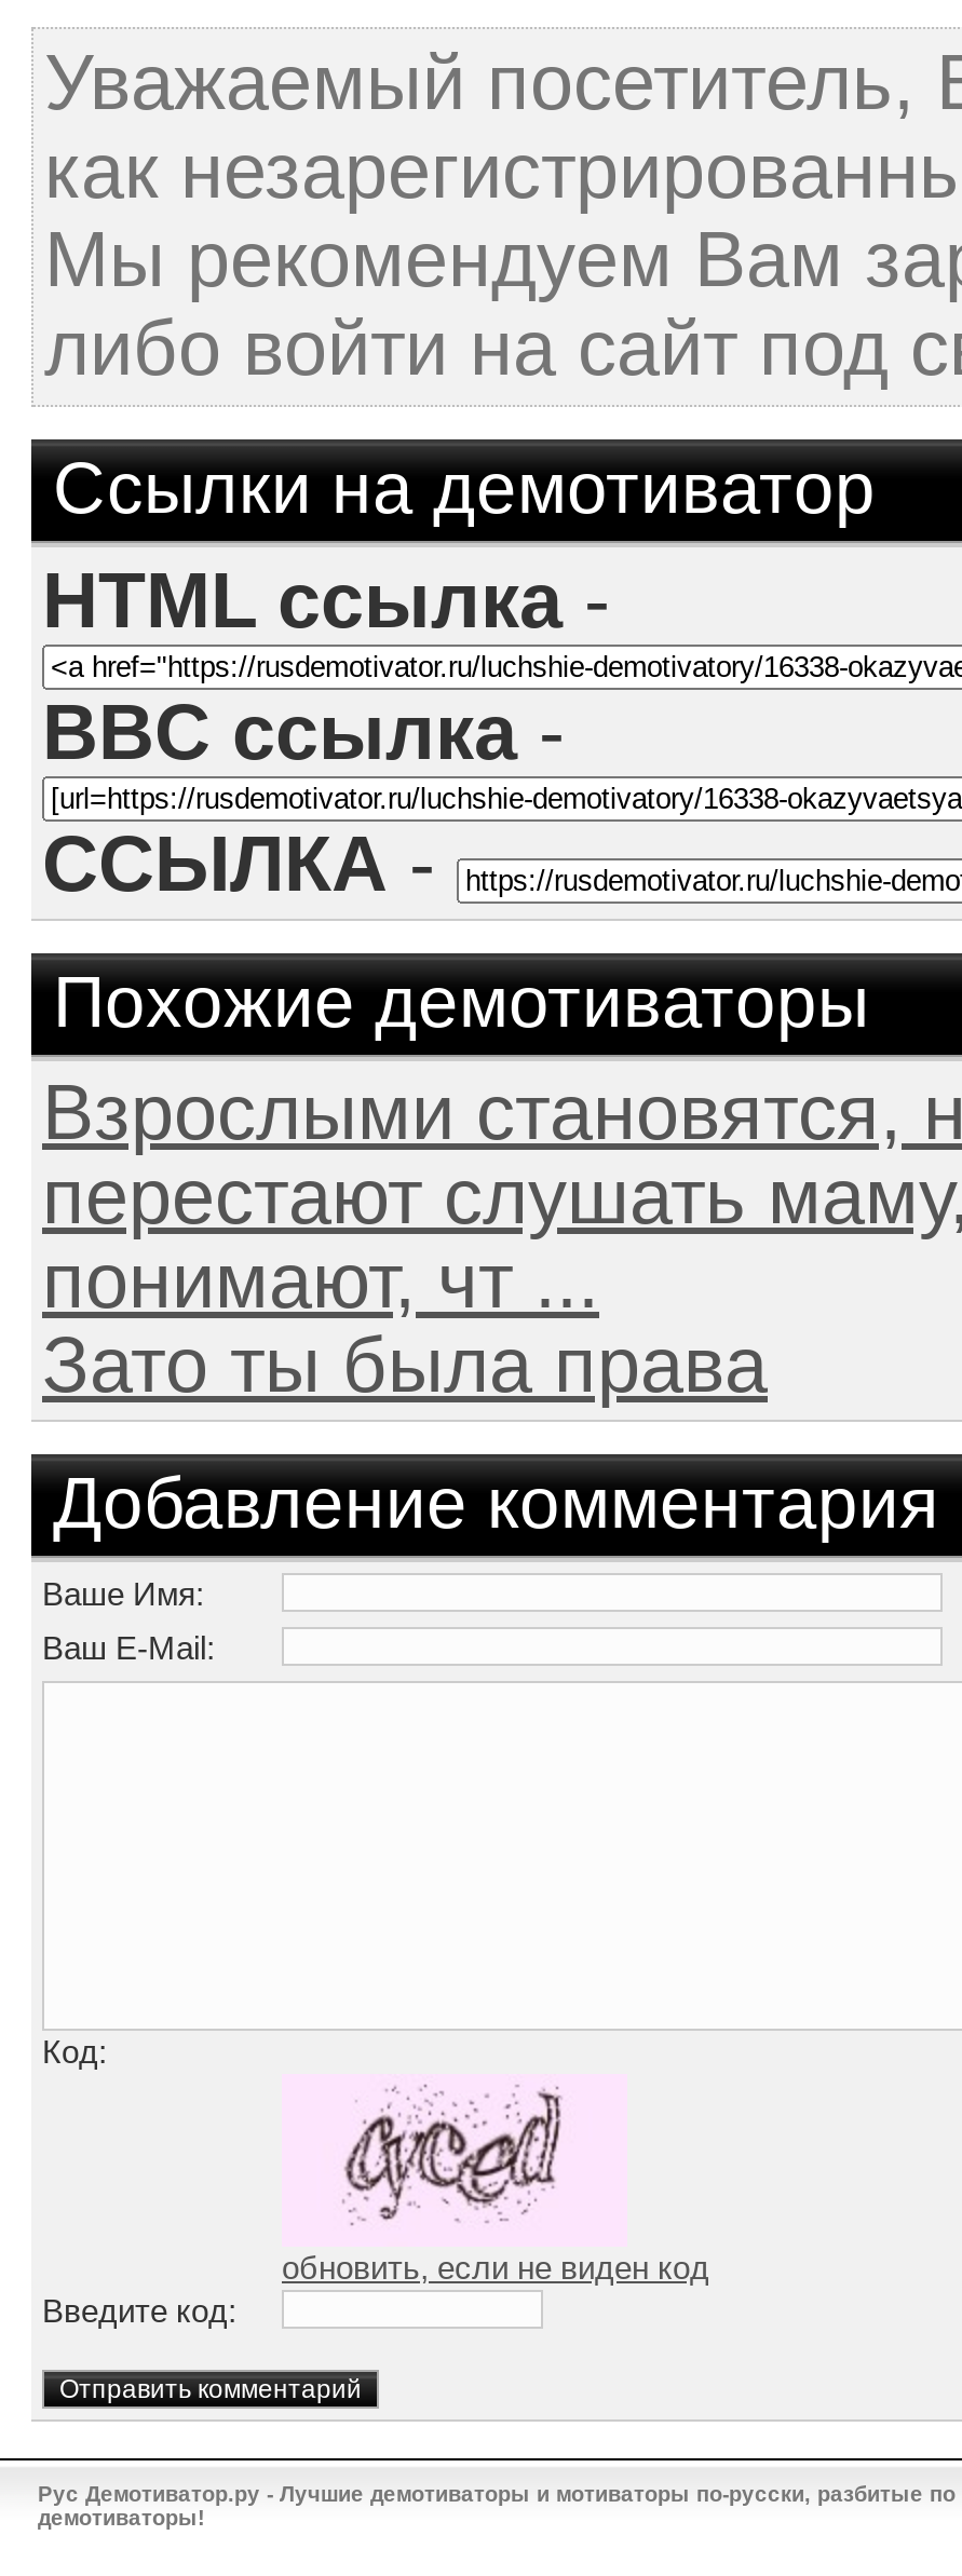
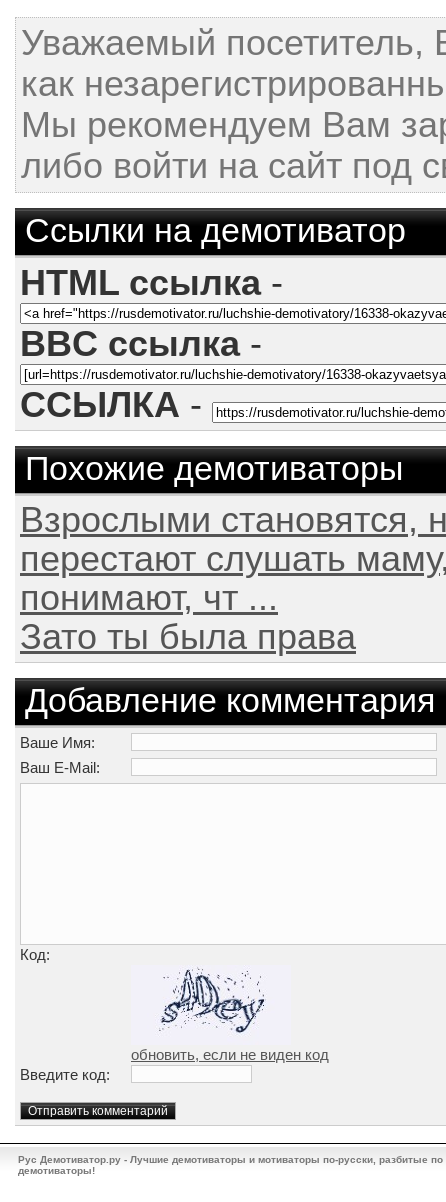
- [image]
+ [image]
